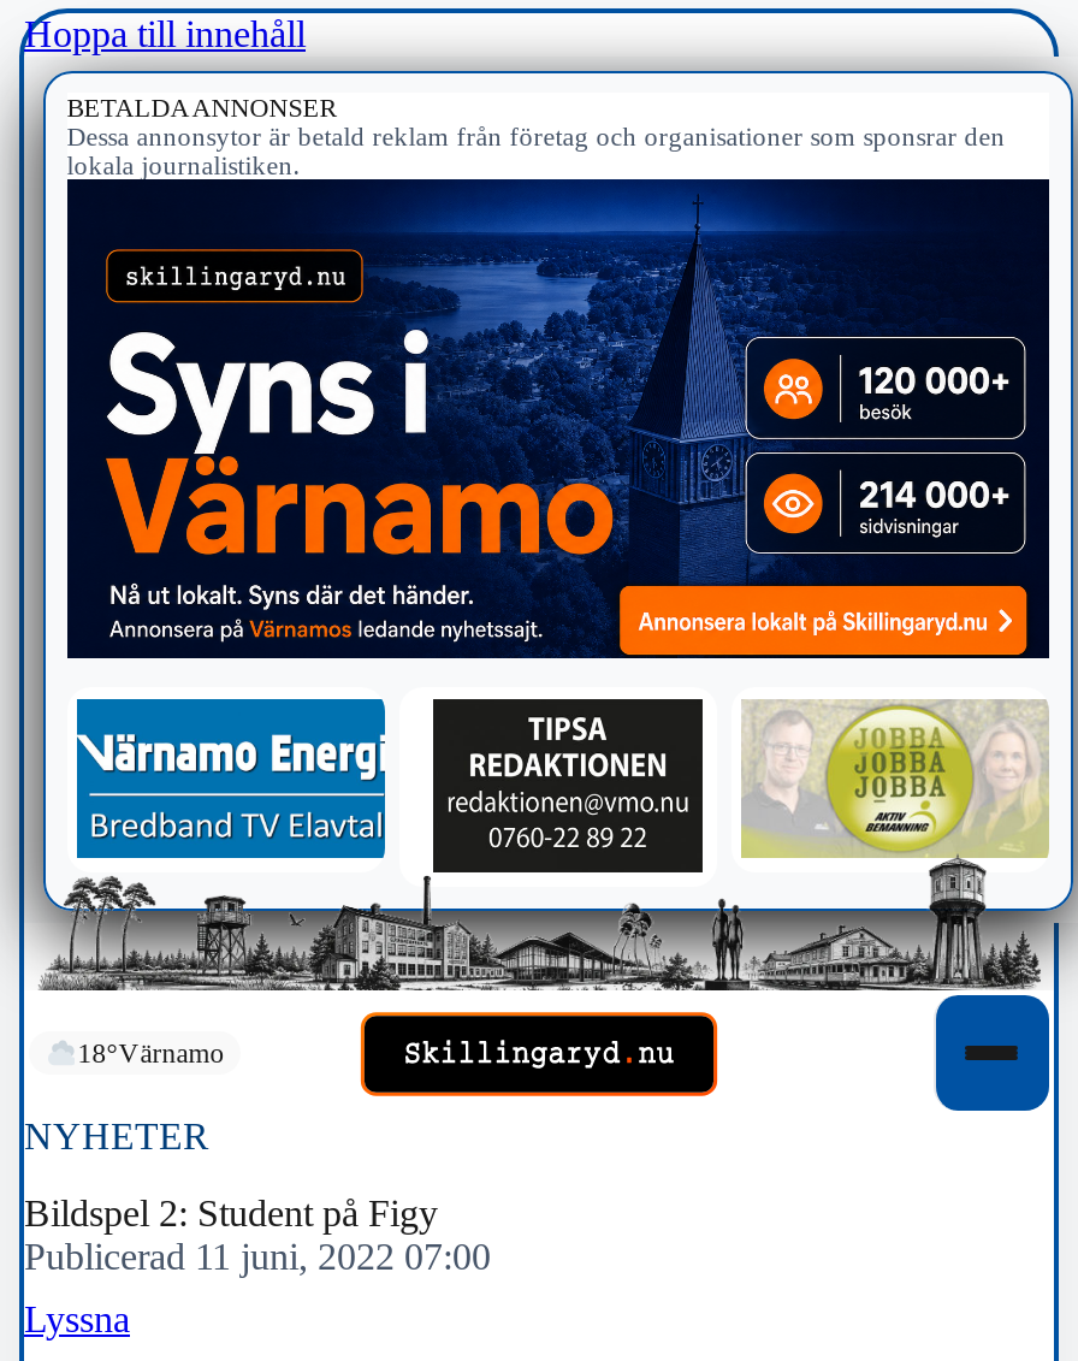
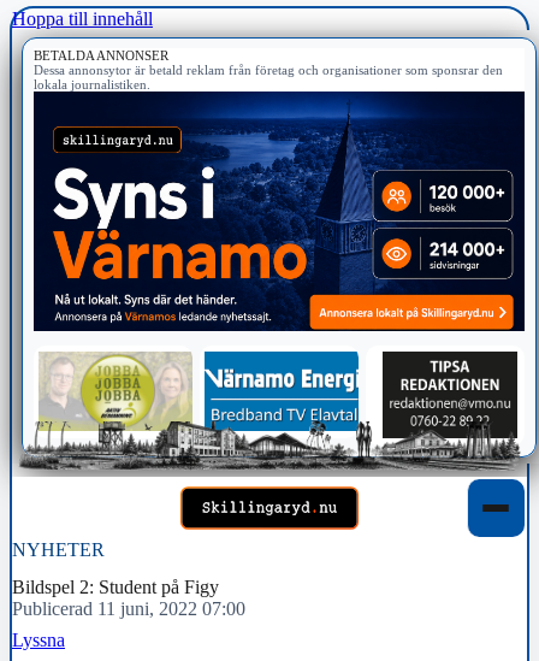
- [image]
+ [image]

- 18°Värnamo
